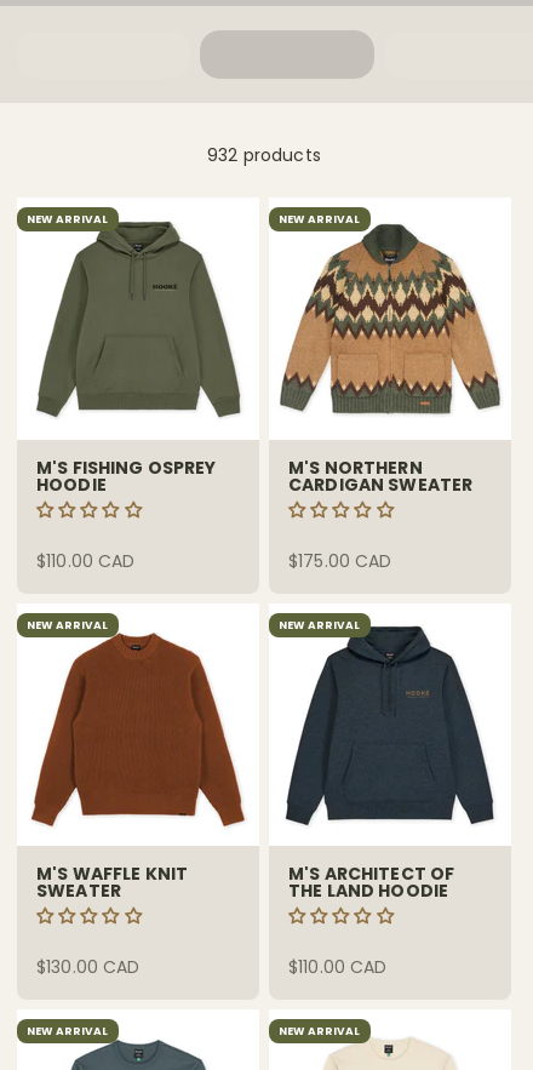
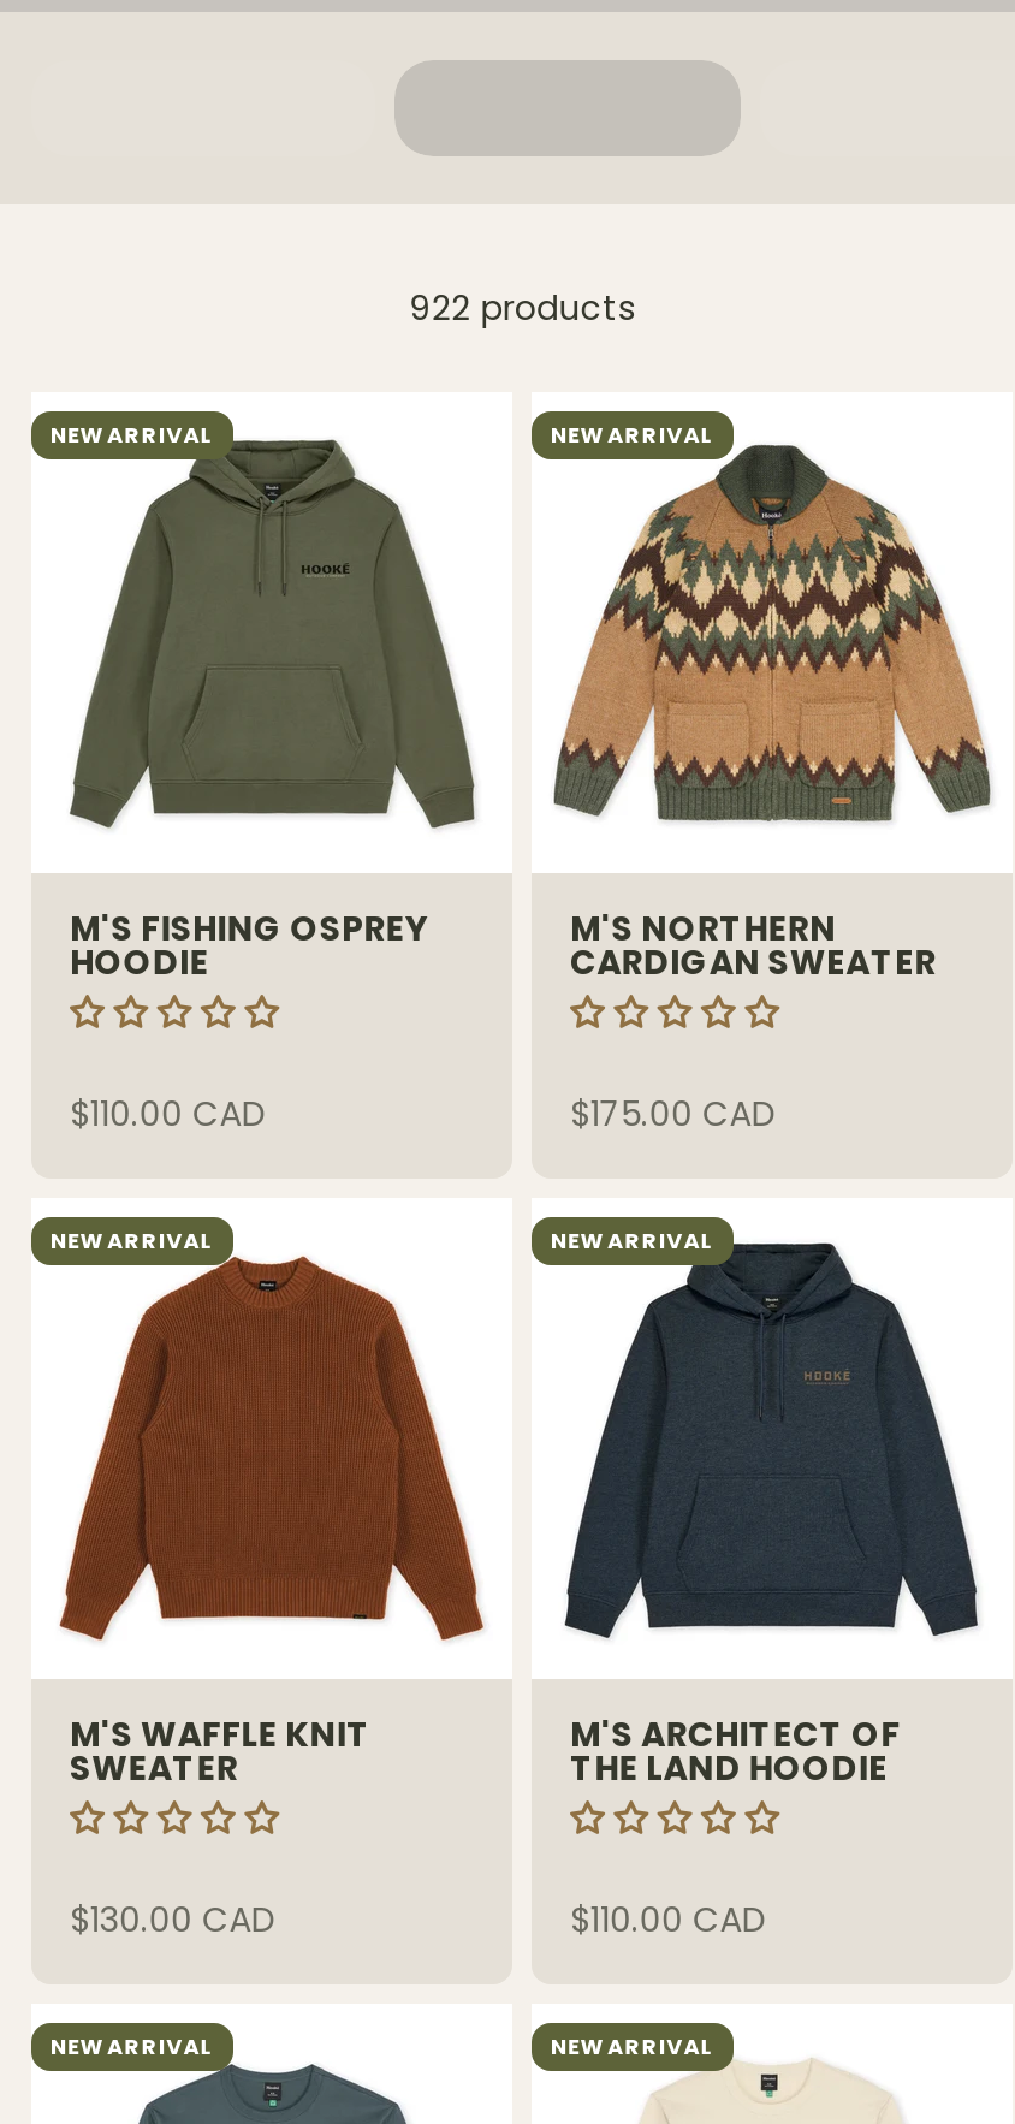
- 932 products
+ 922 products
